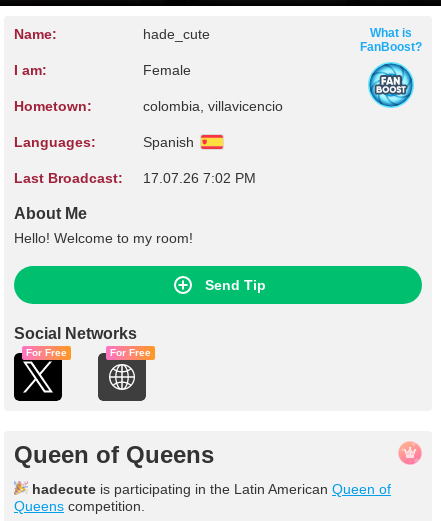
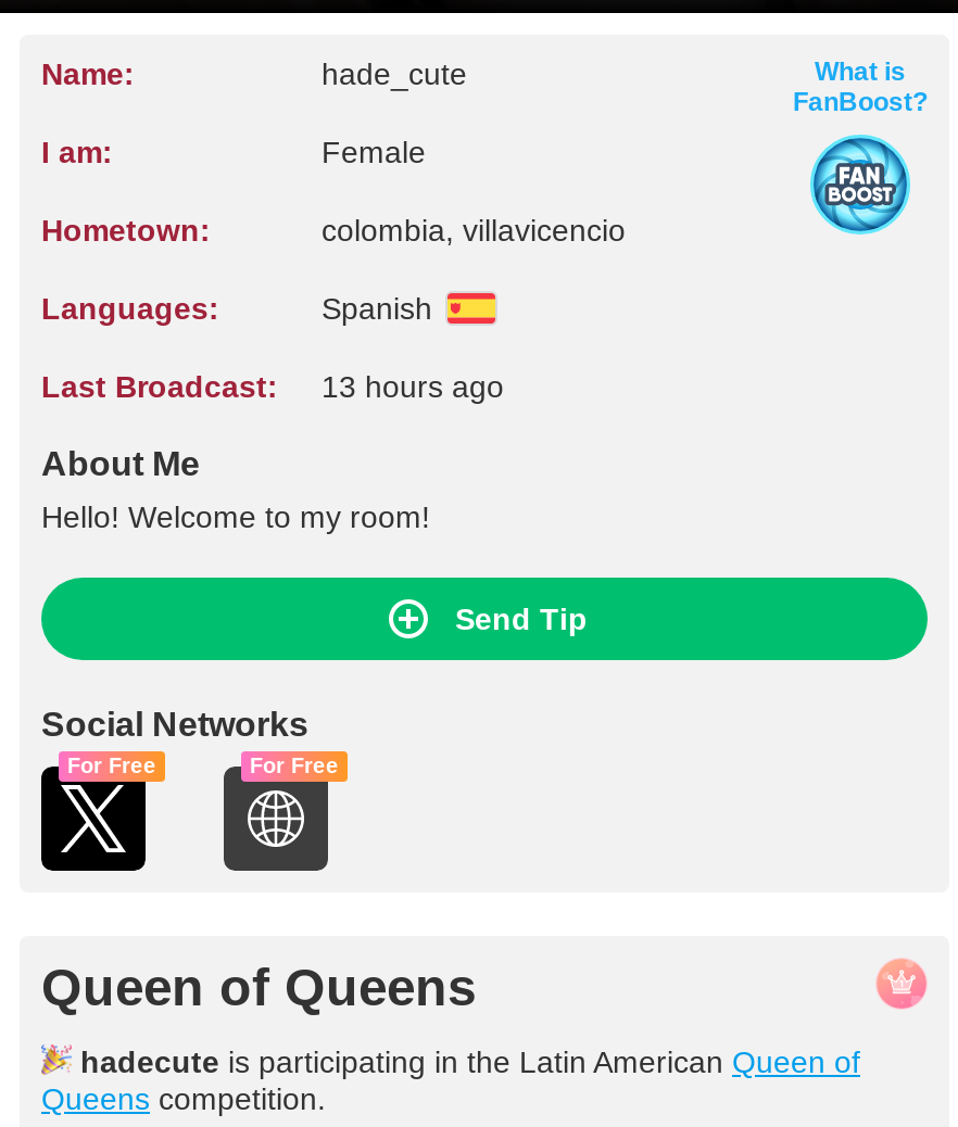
- Last Broadcast: 17.07.26 7:02 PM
+ Last Broadcast: 13 hours ago
